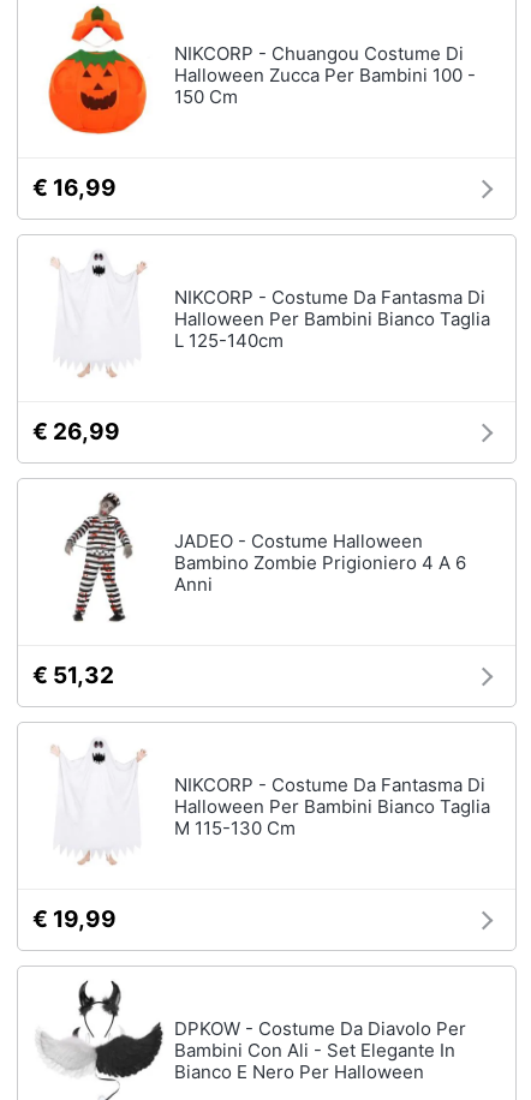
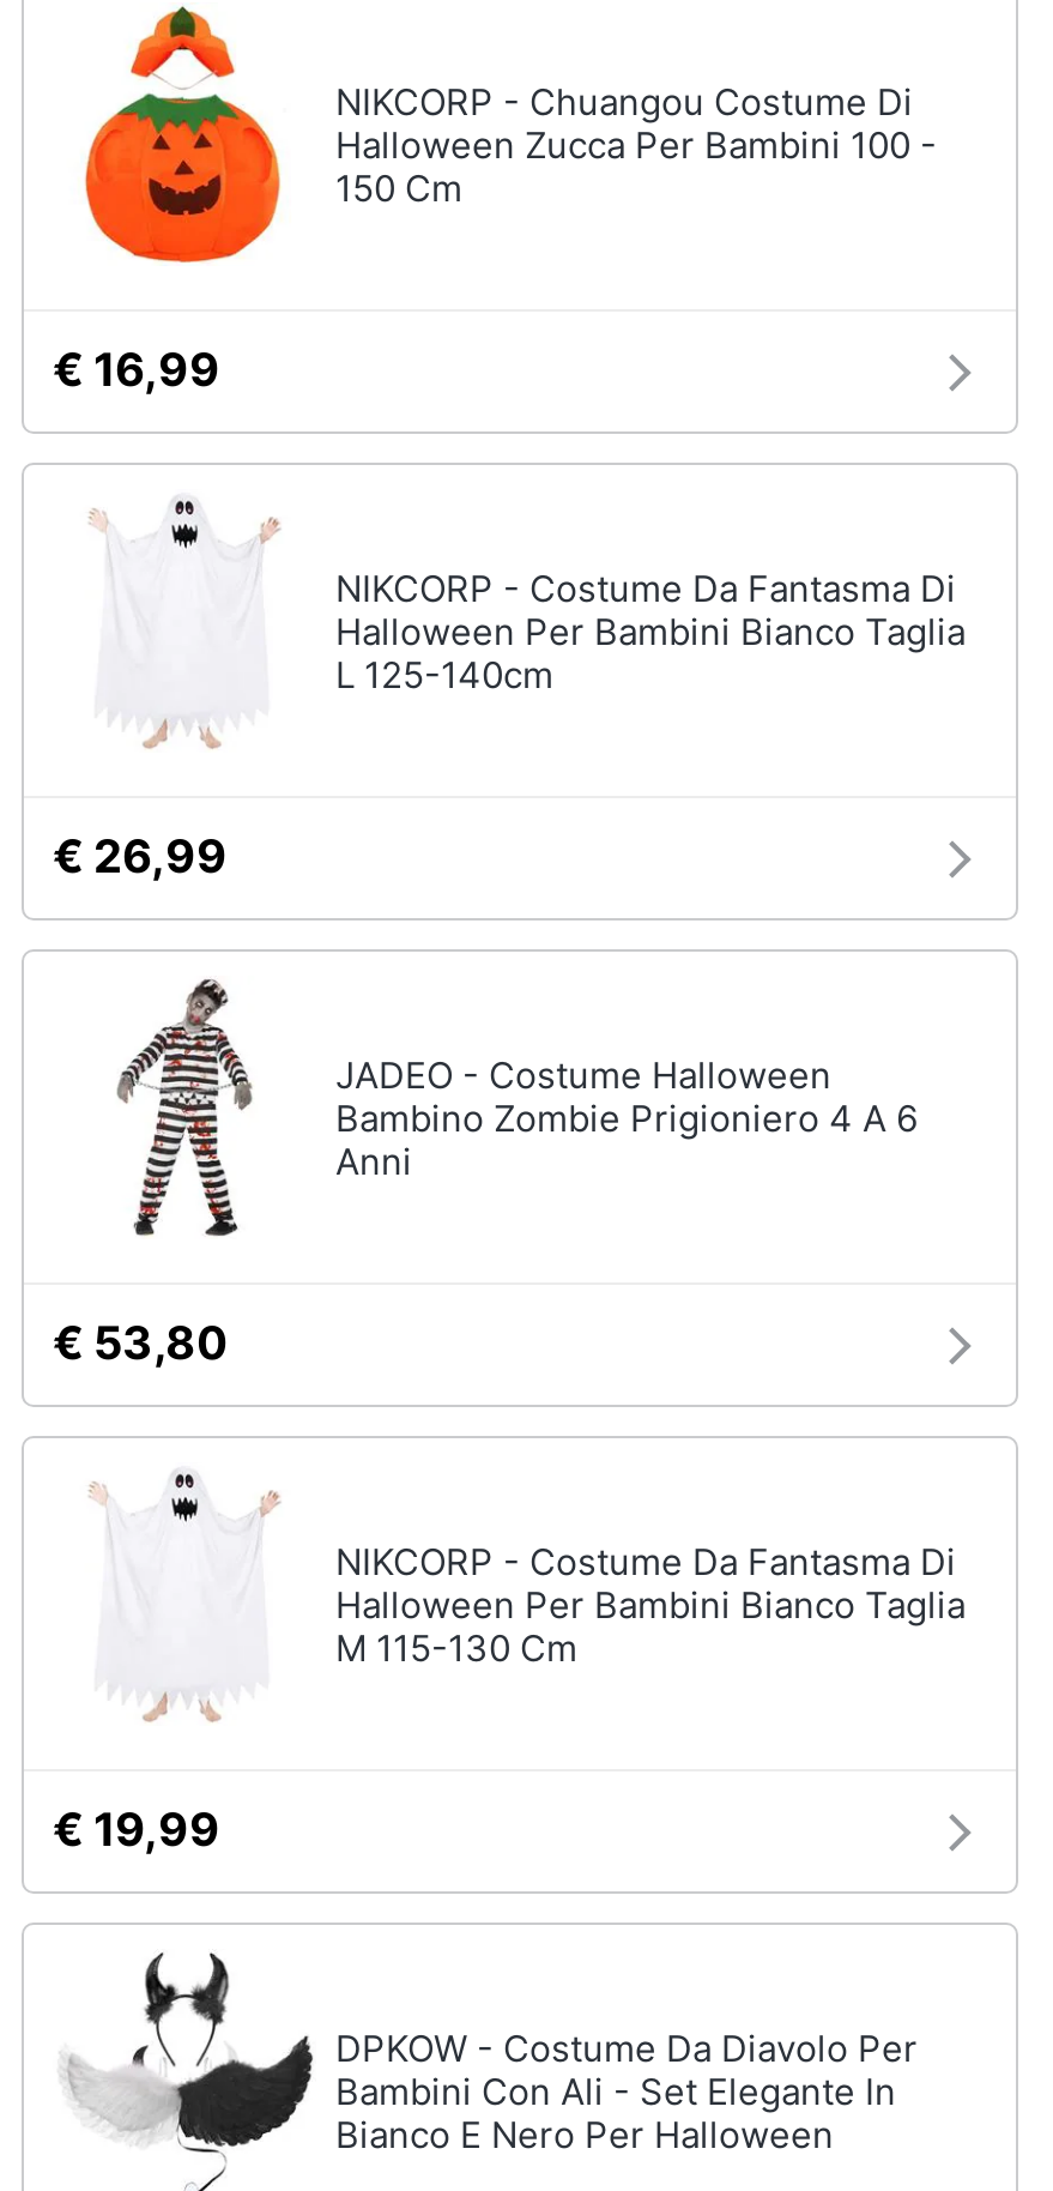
- € 51,32
+ € 53,80
